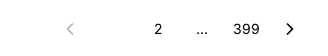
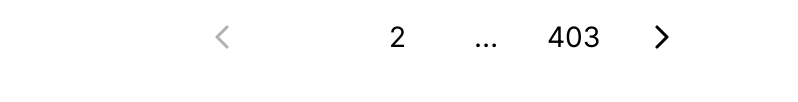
- 399
+ 403
